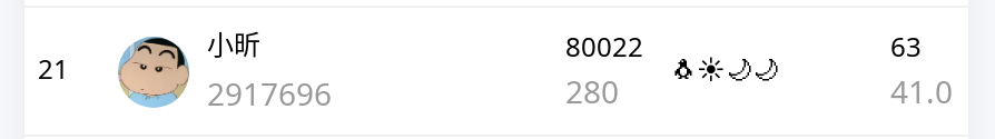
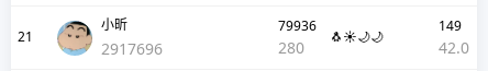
- 80022
+ 79936

- 63
+ 149

- 41.0
+ 42.0
